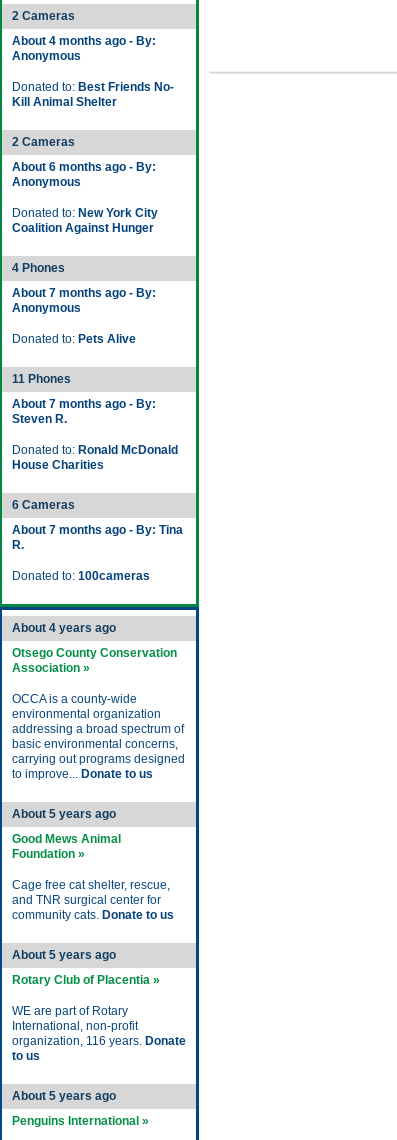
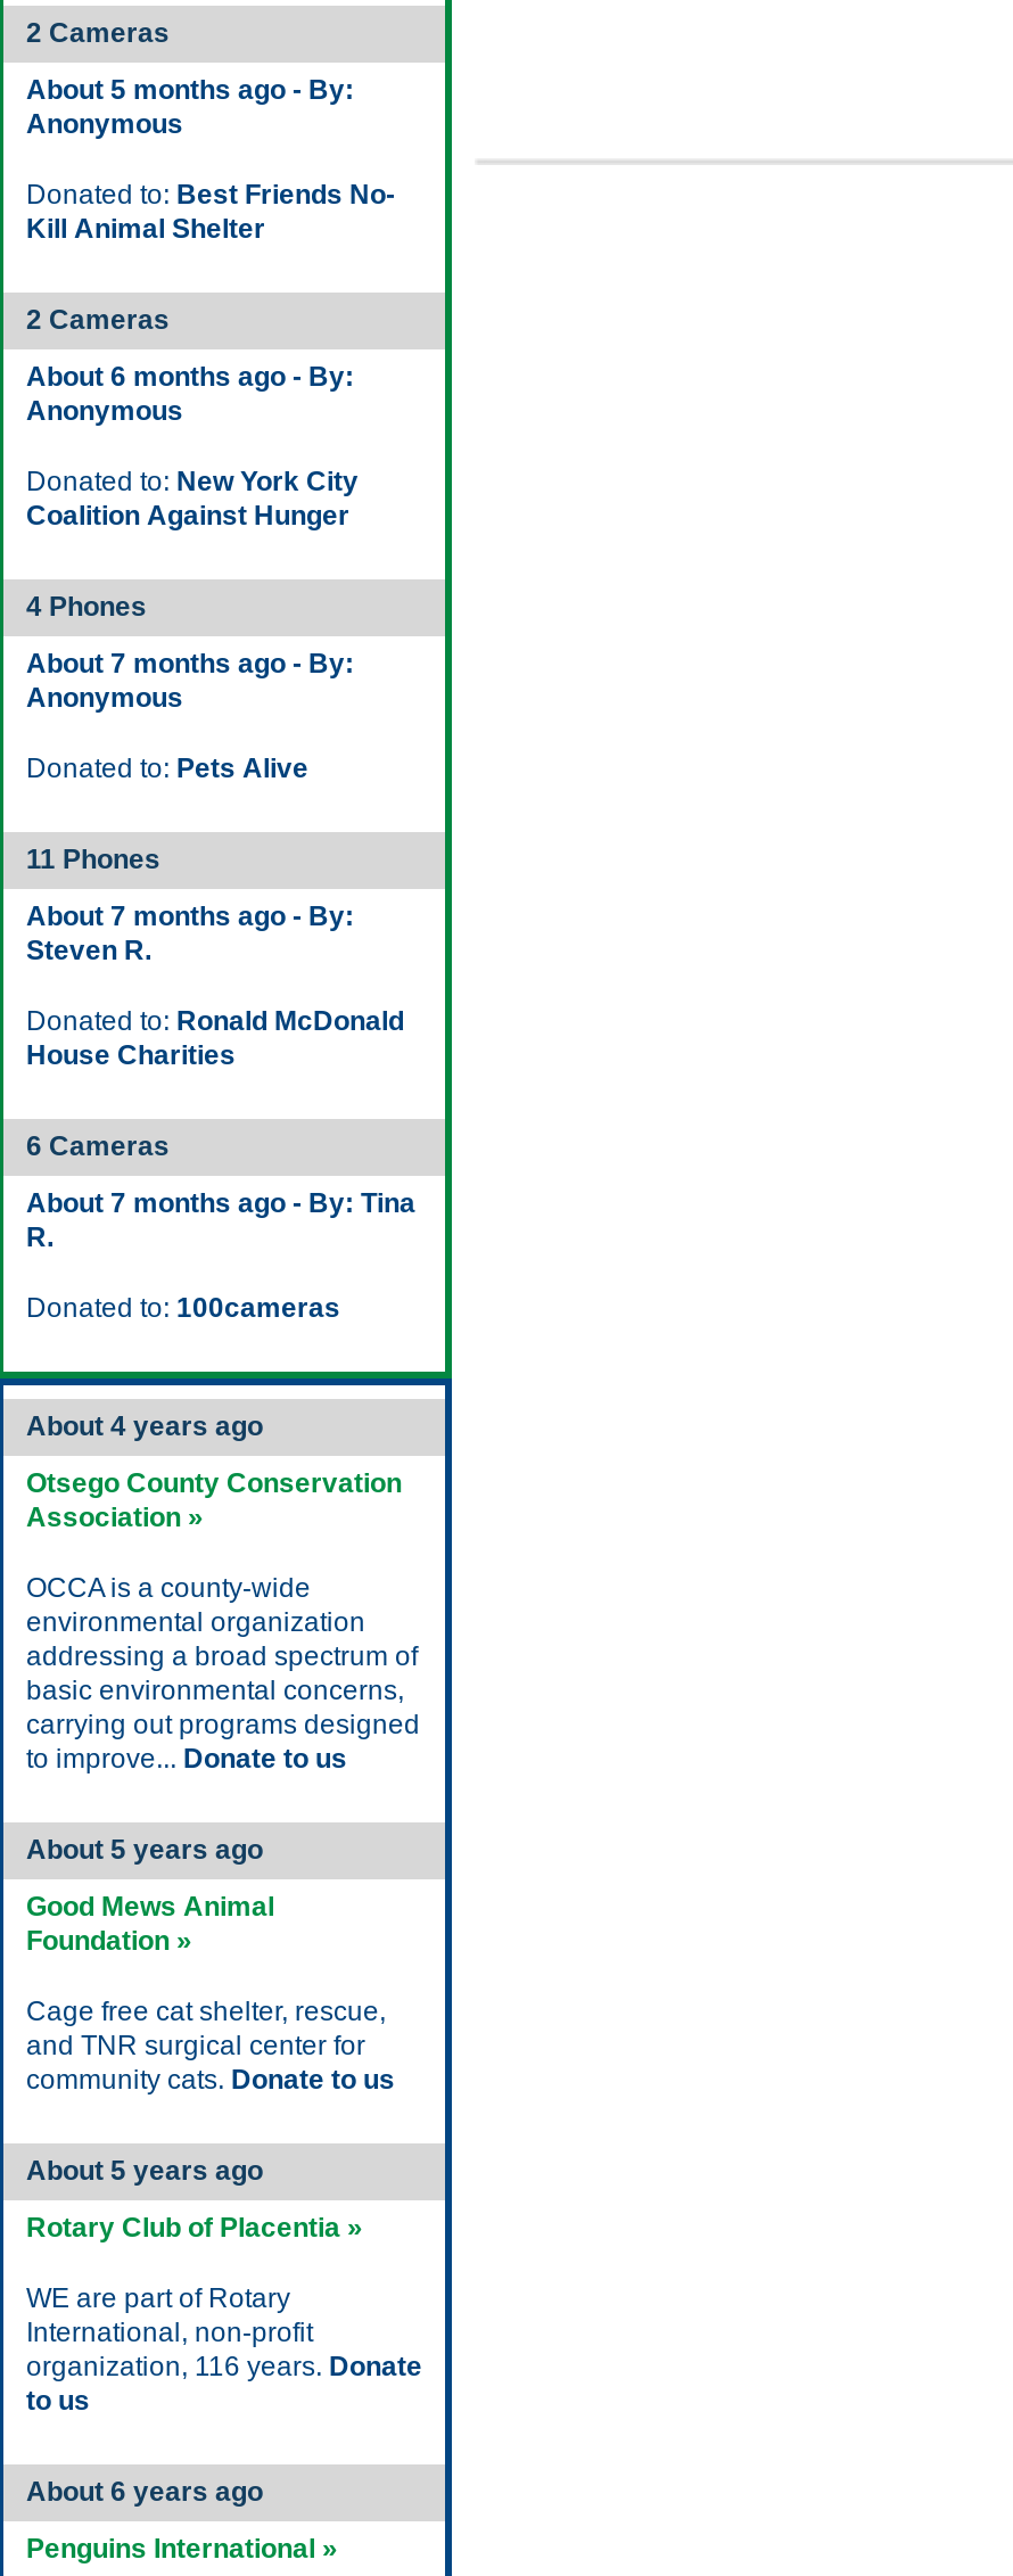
- About 4 months ago - By:
+ About 5 months ago - By:

- About 5 years ago
+ About 6 years ago
